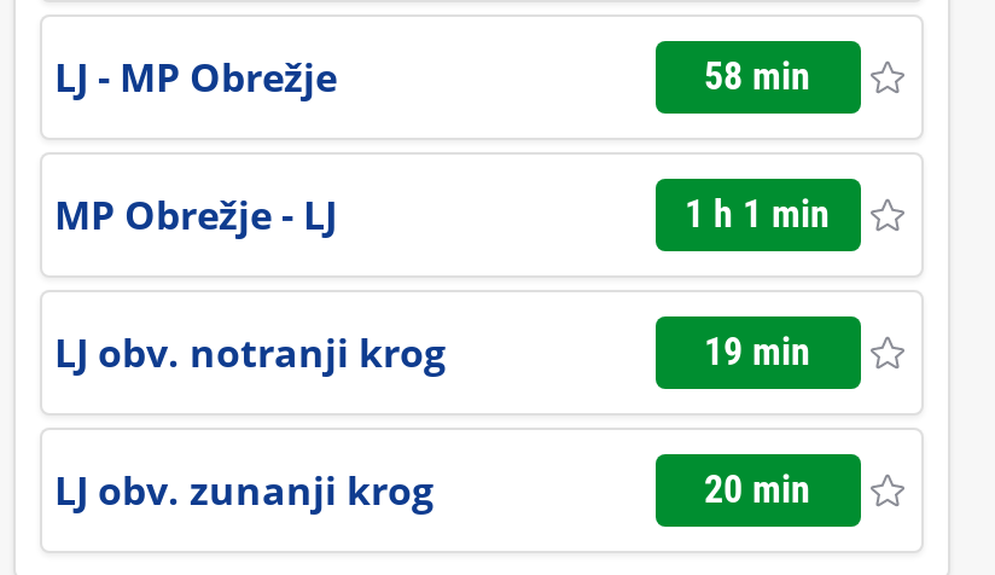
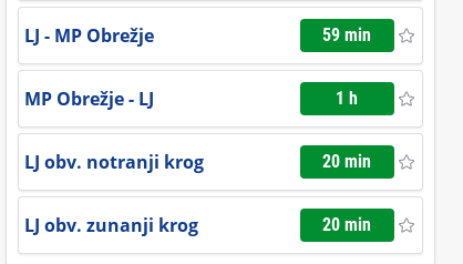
- 58 min
+ 59 min

- 1 h 1 min
+ 1 h

- 19 min
+ 20 min
